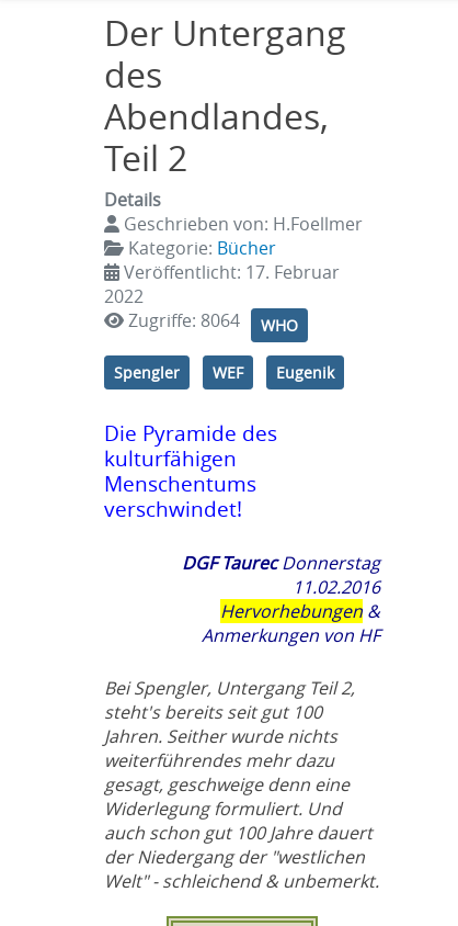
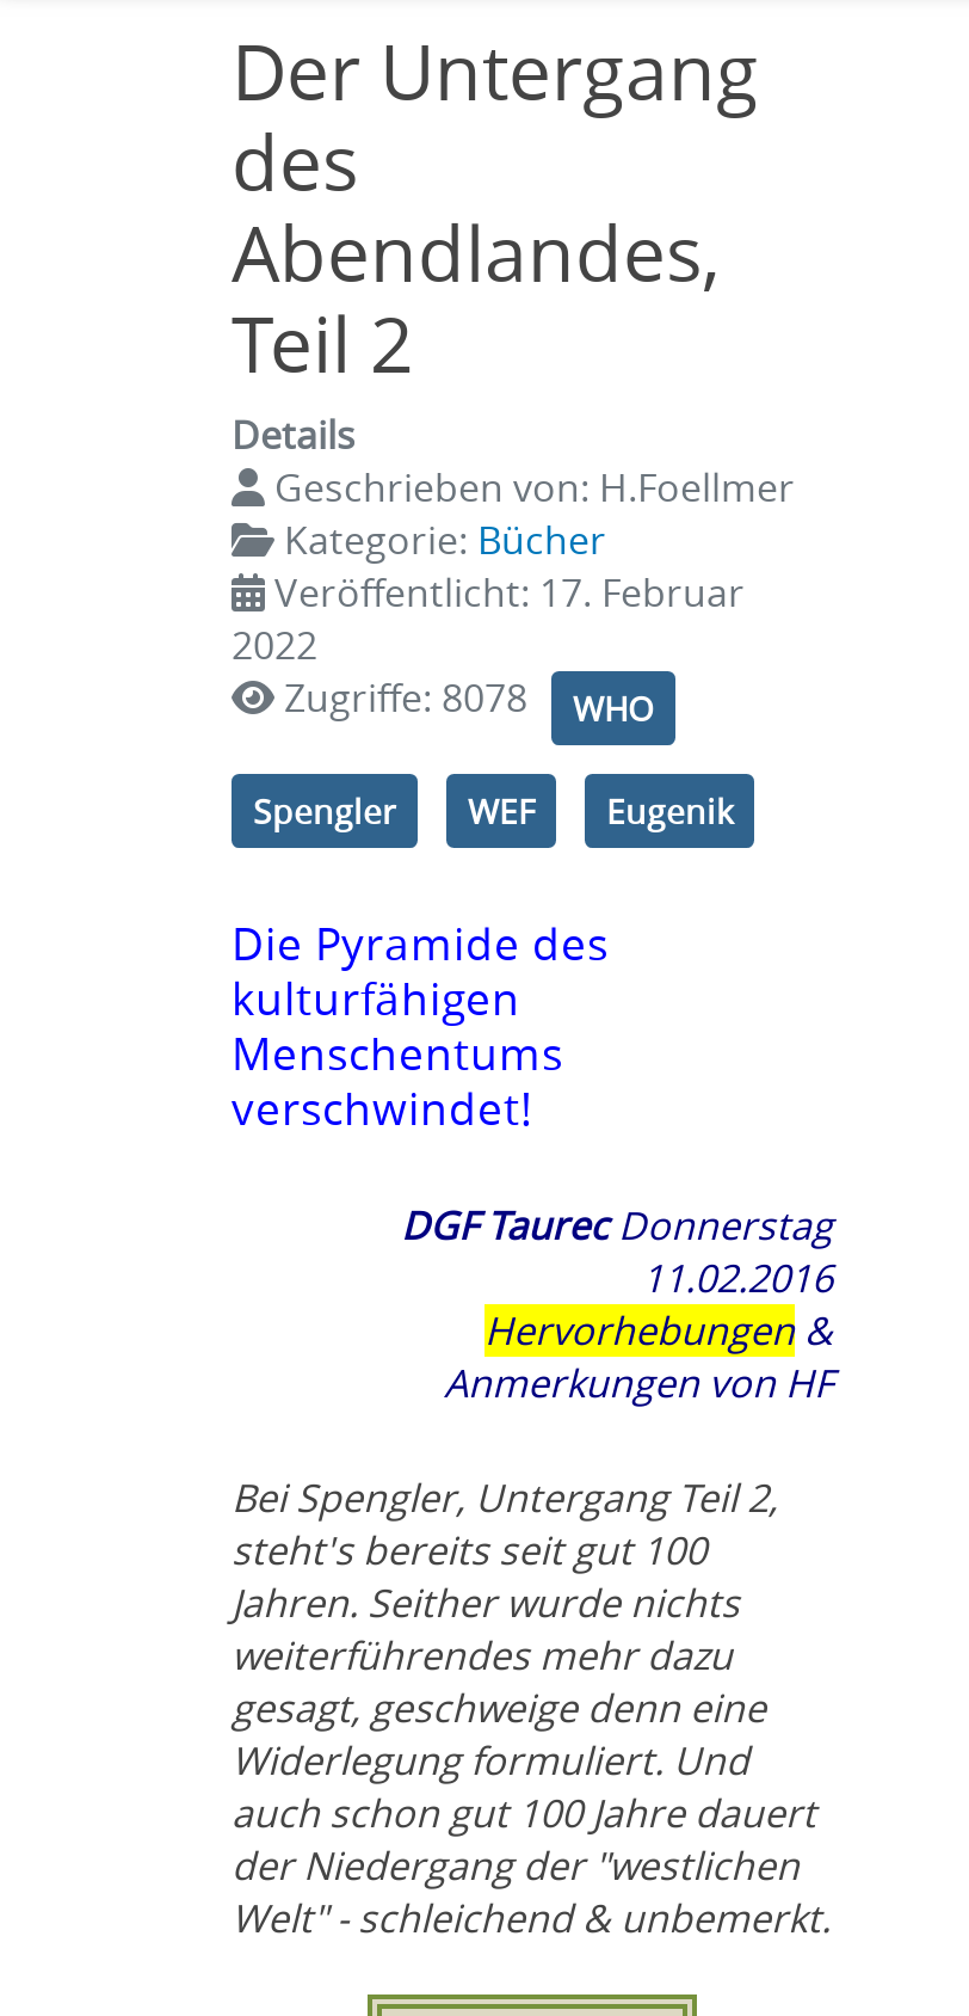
- Zugriffe: 8064 WHO
+ Zugriffe: 8078 WHO
